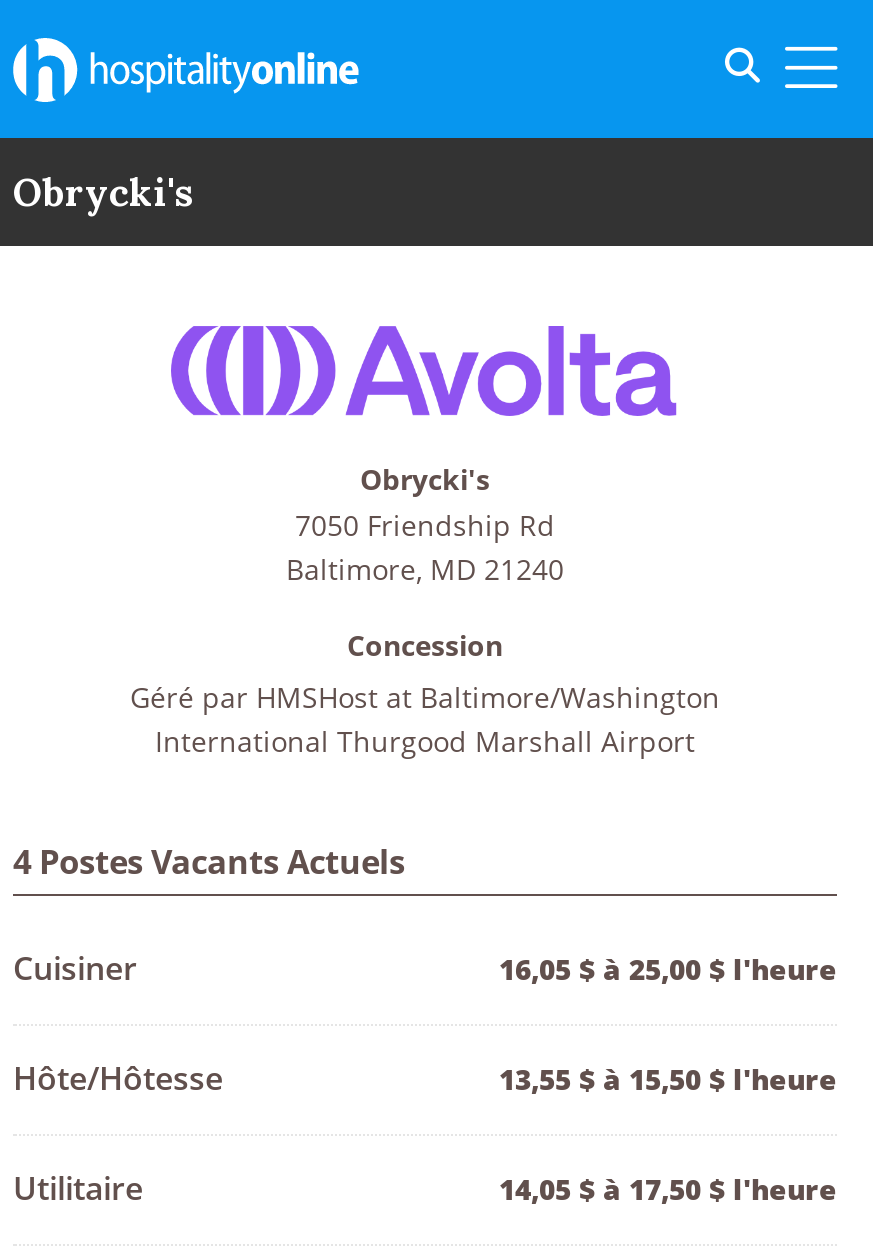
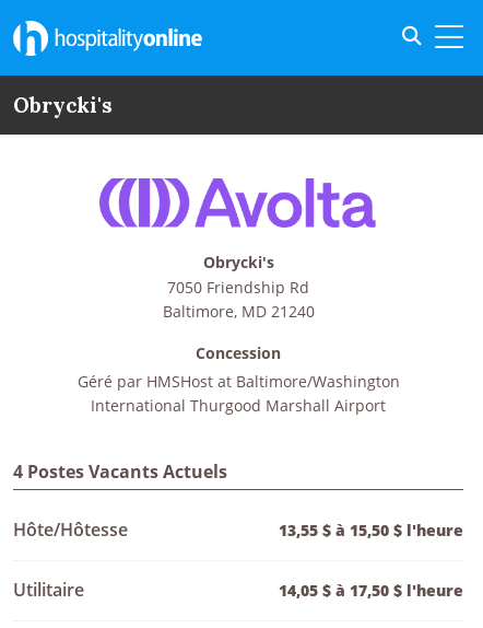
- Cuisiner
- 16,05 $ à 25,00 $ l'heure
